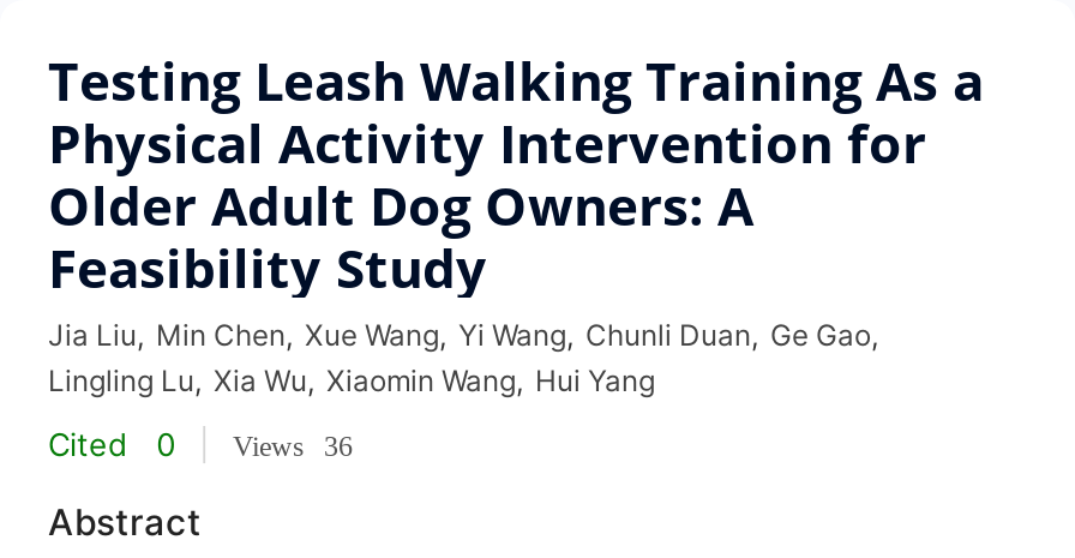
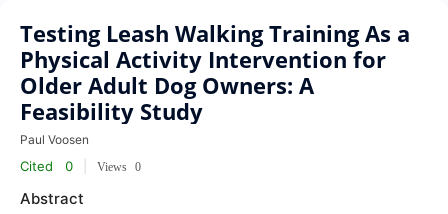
- Jia Liu, Min Chen, Xue Wang, Yi Wang, Chunli Duan, Ge Gao,
- Lingling Lu, Xia Wu, Xiaomin Wang, Hui Yang
+ Paul Voosen

- Views 36
+ Views 0
